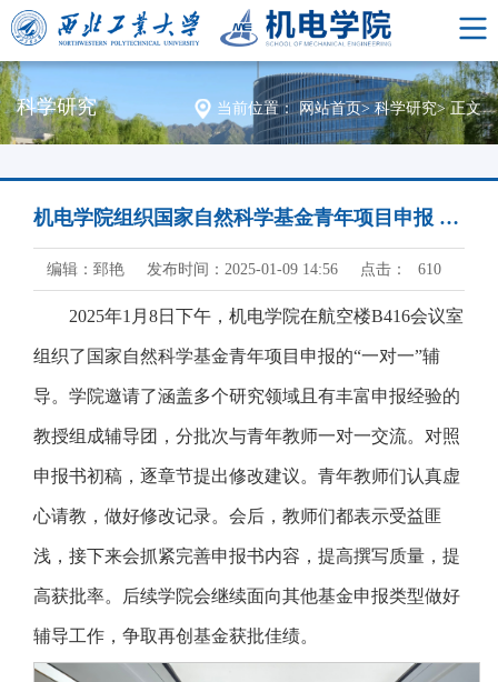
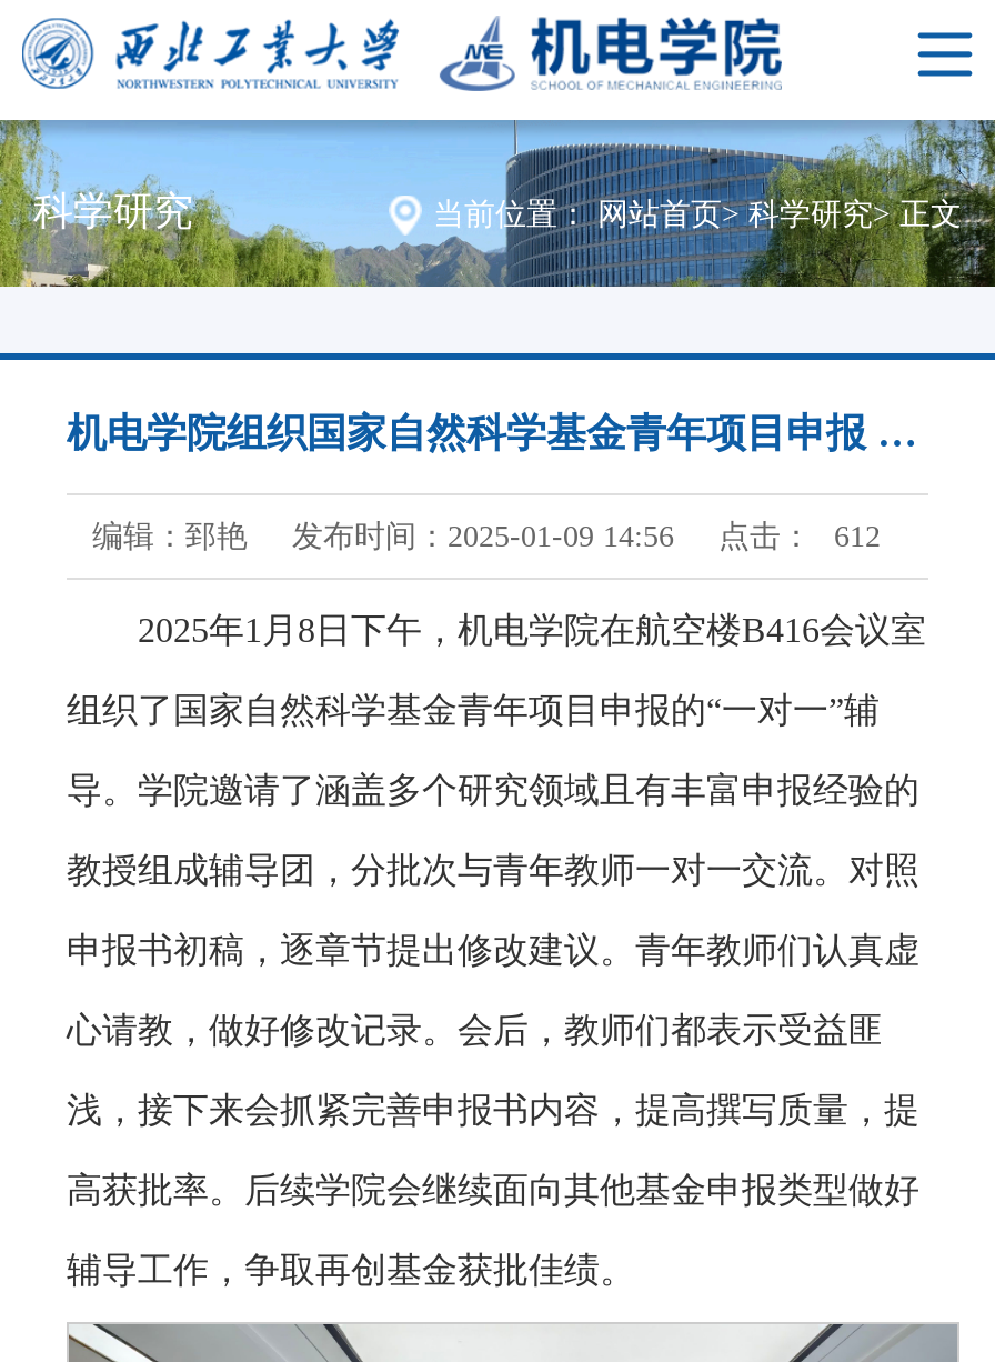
- 610
+ 612
